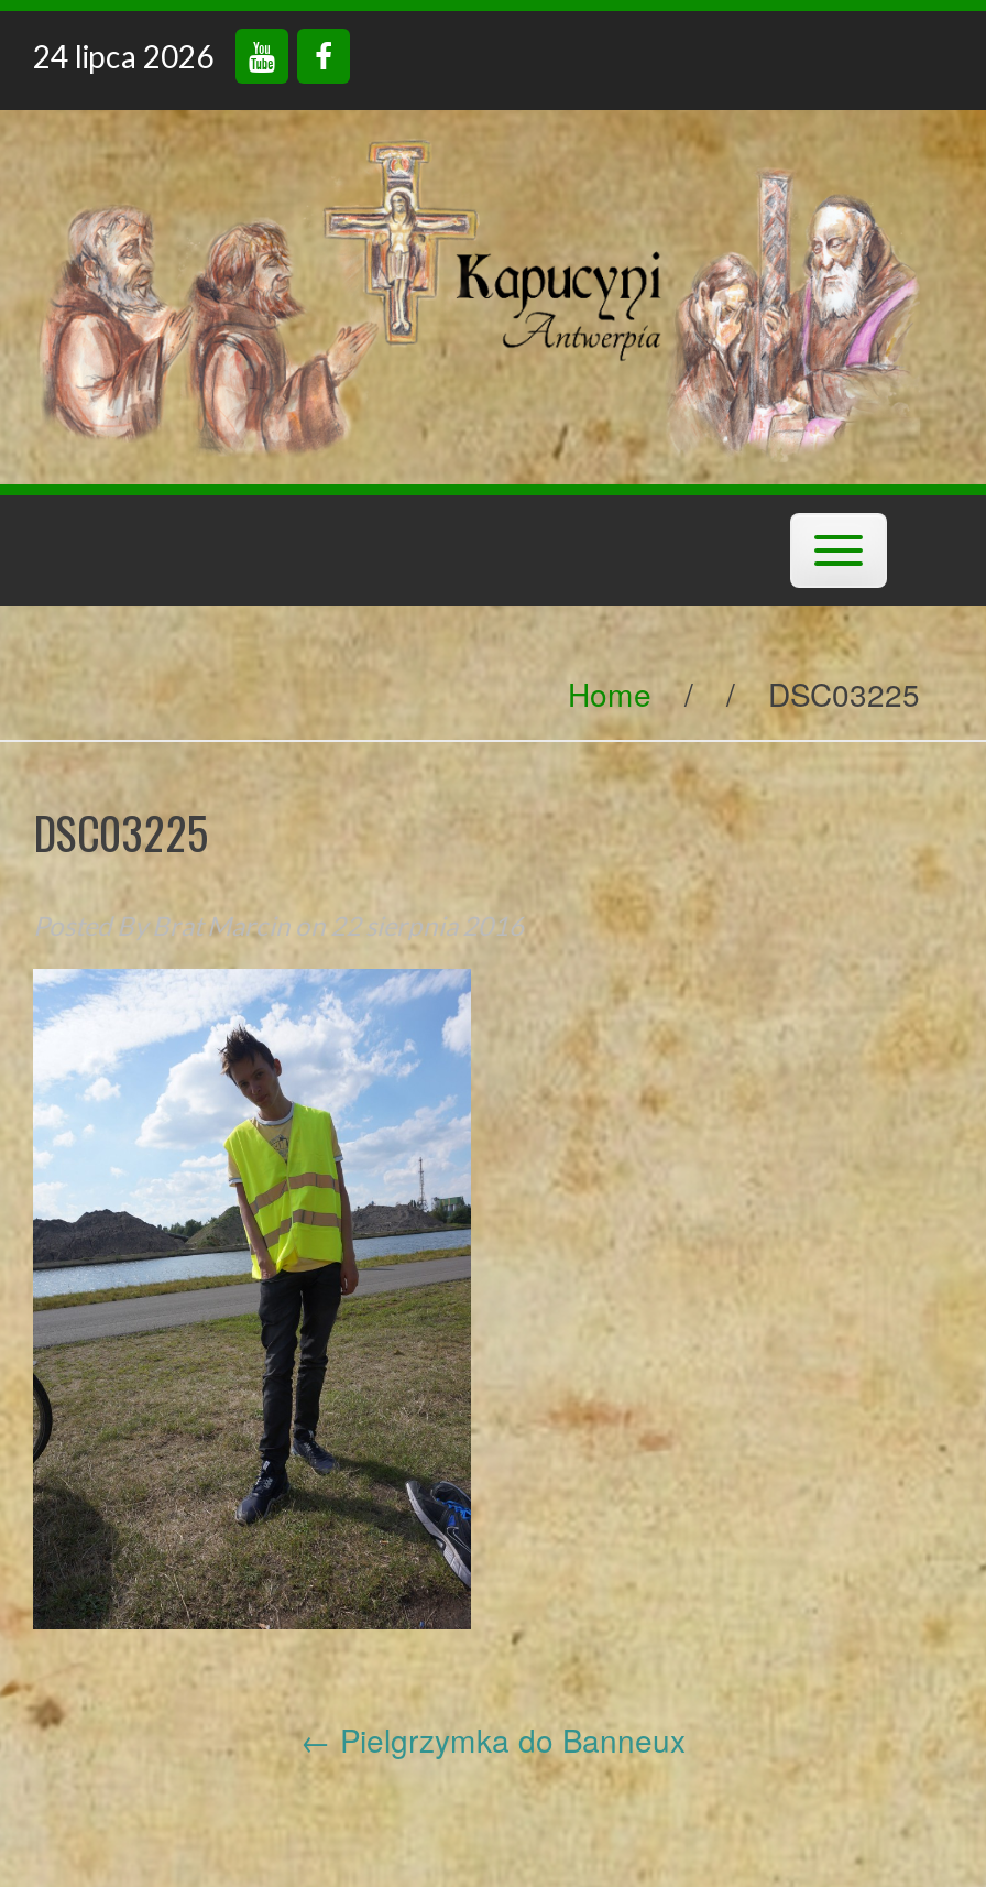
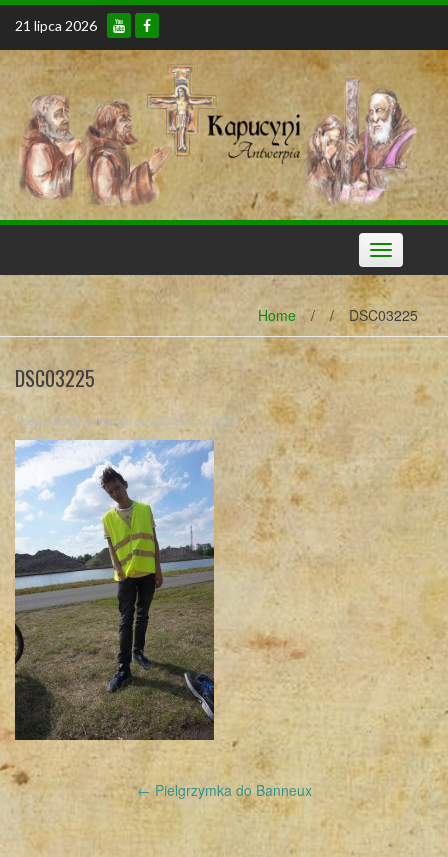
- 24 lipca 2026
+ 21 lipca 2026
